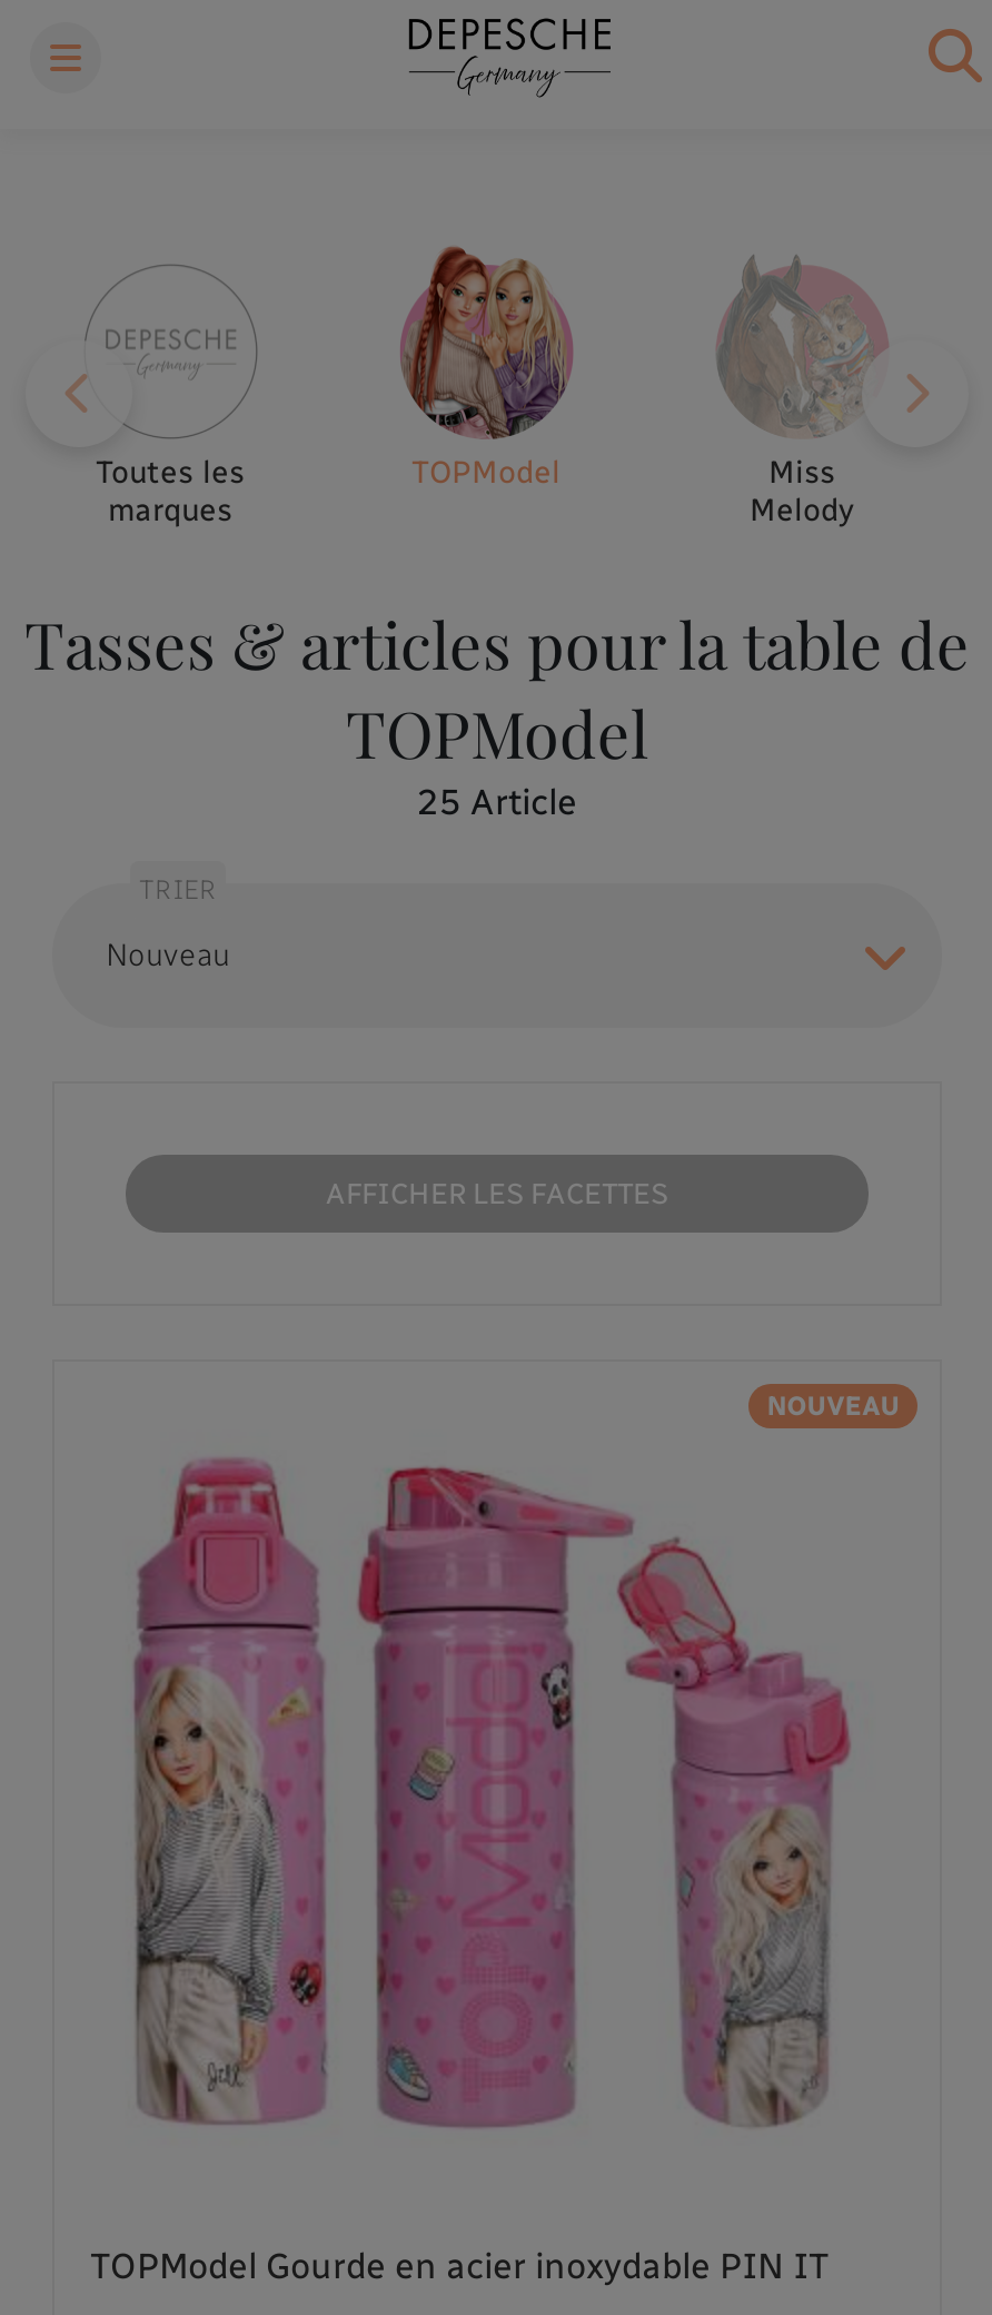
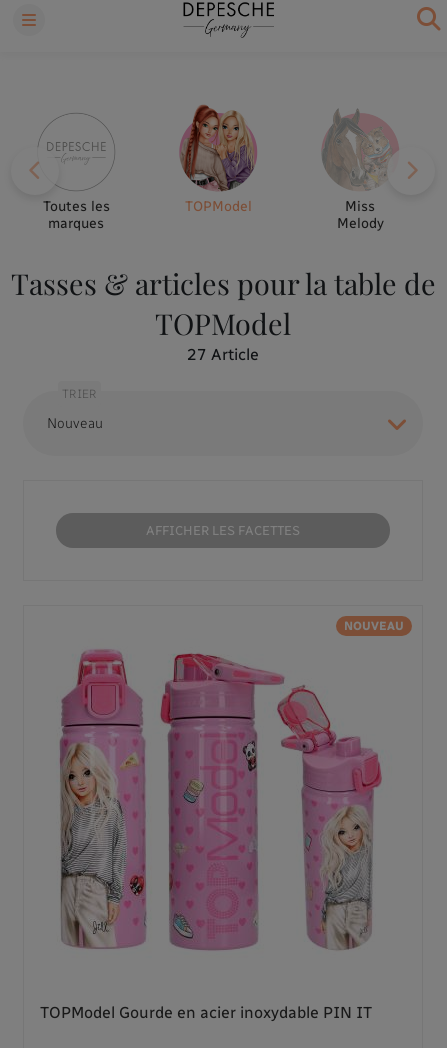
- 25 Article
+ 27 Article
